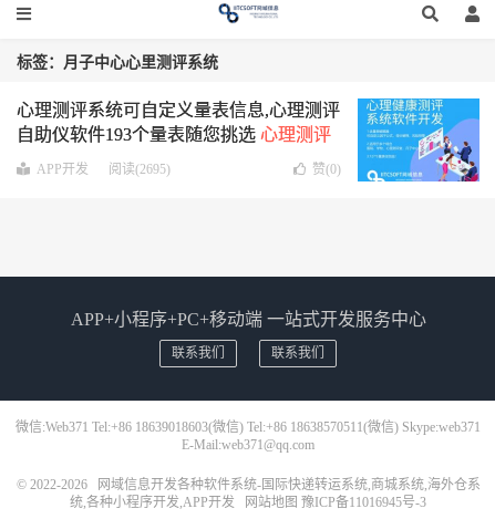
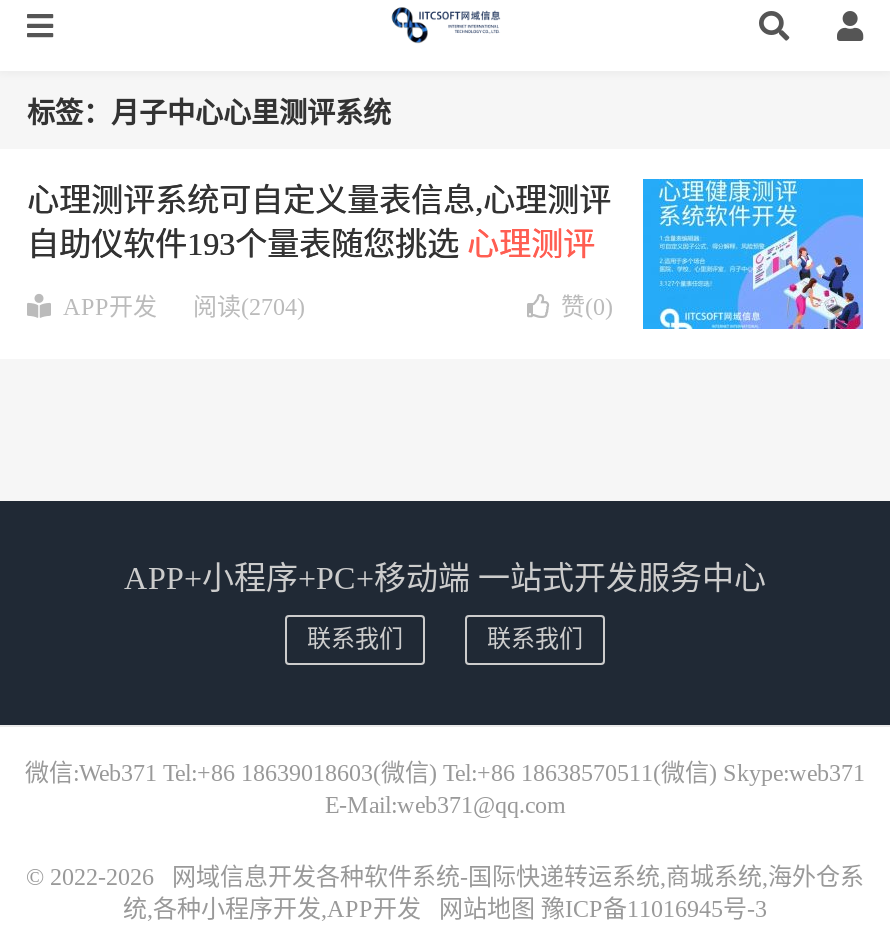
- APP开发 阅读(2695)
+ APP开发 阅读(2704)
